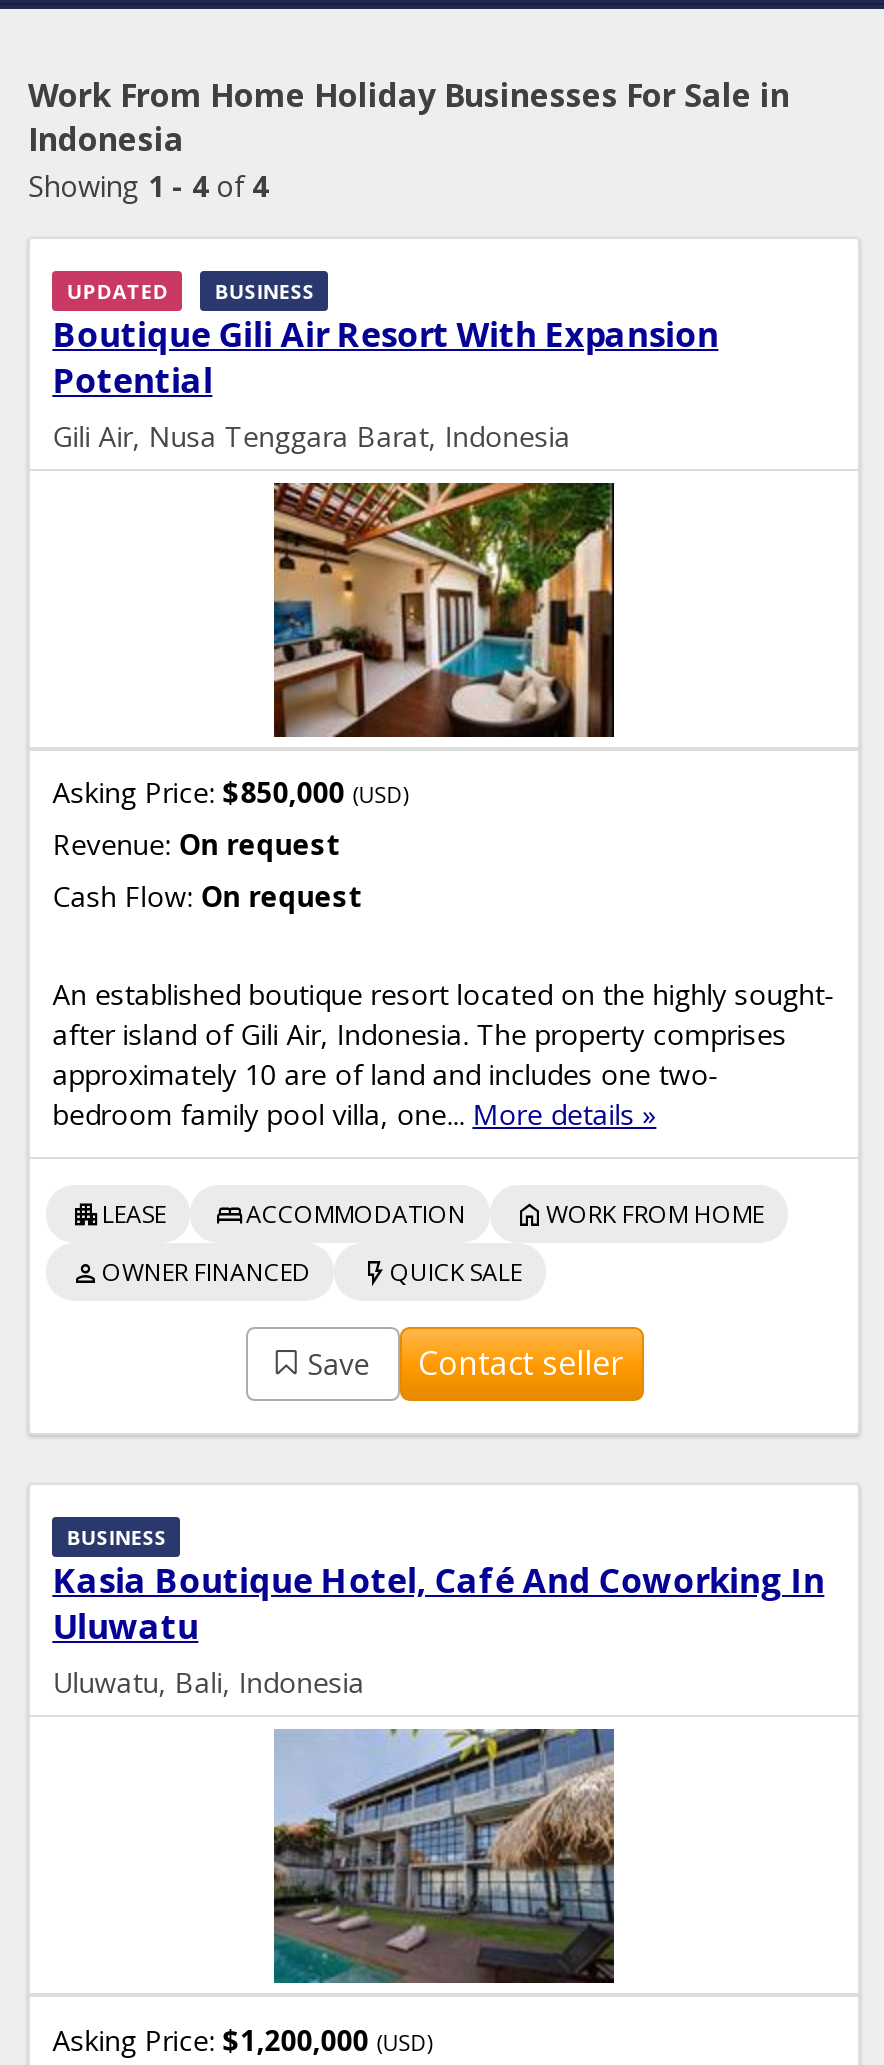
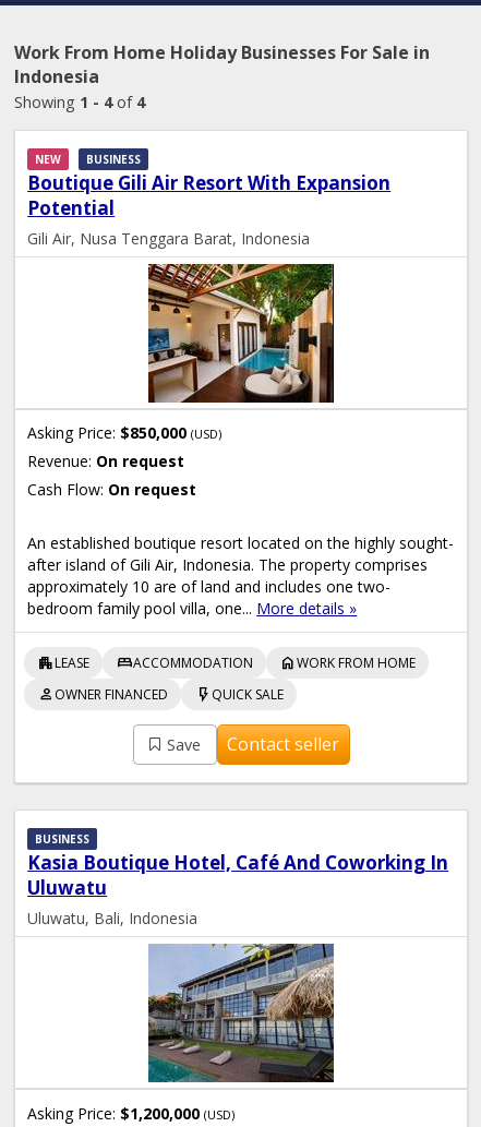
- UPDATED
+ NEW
